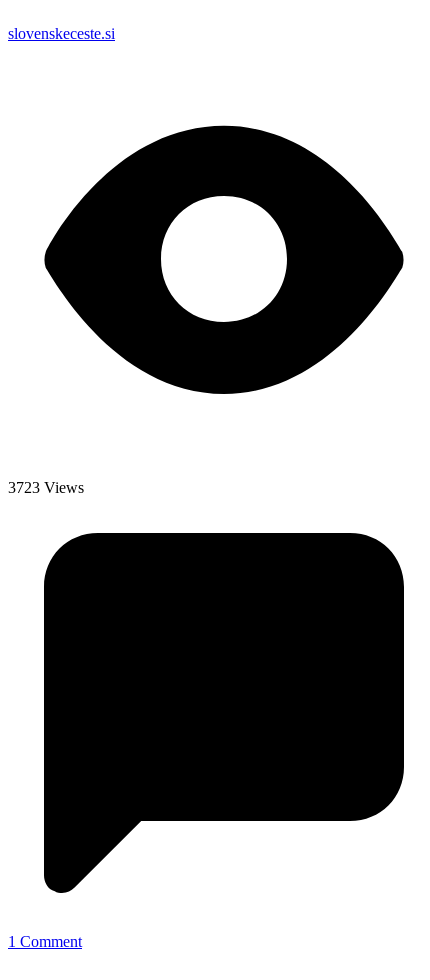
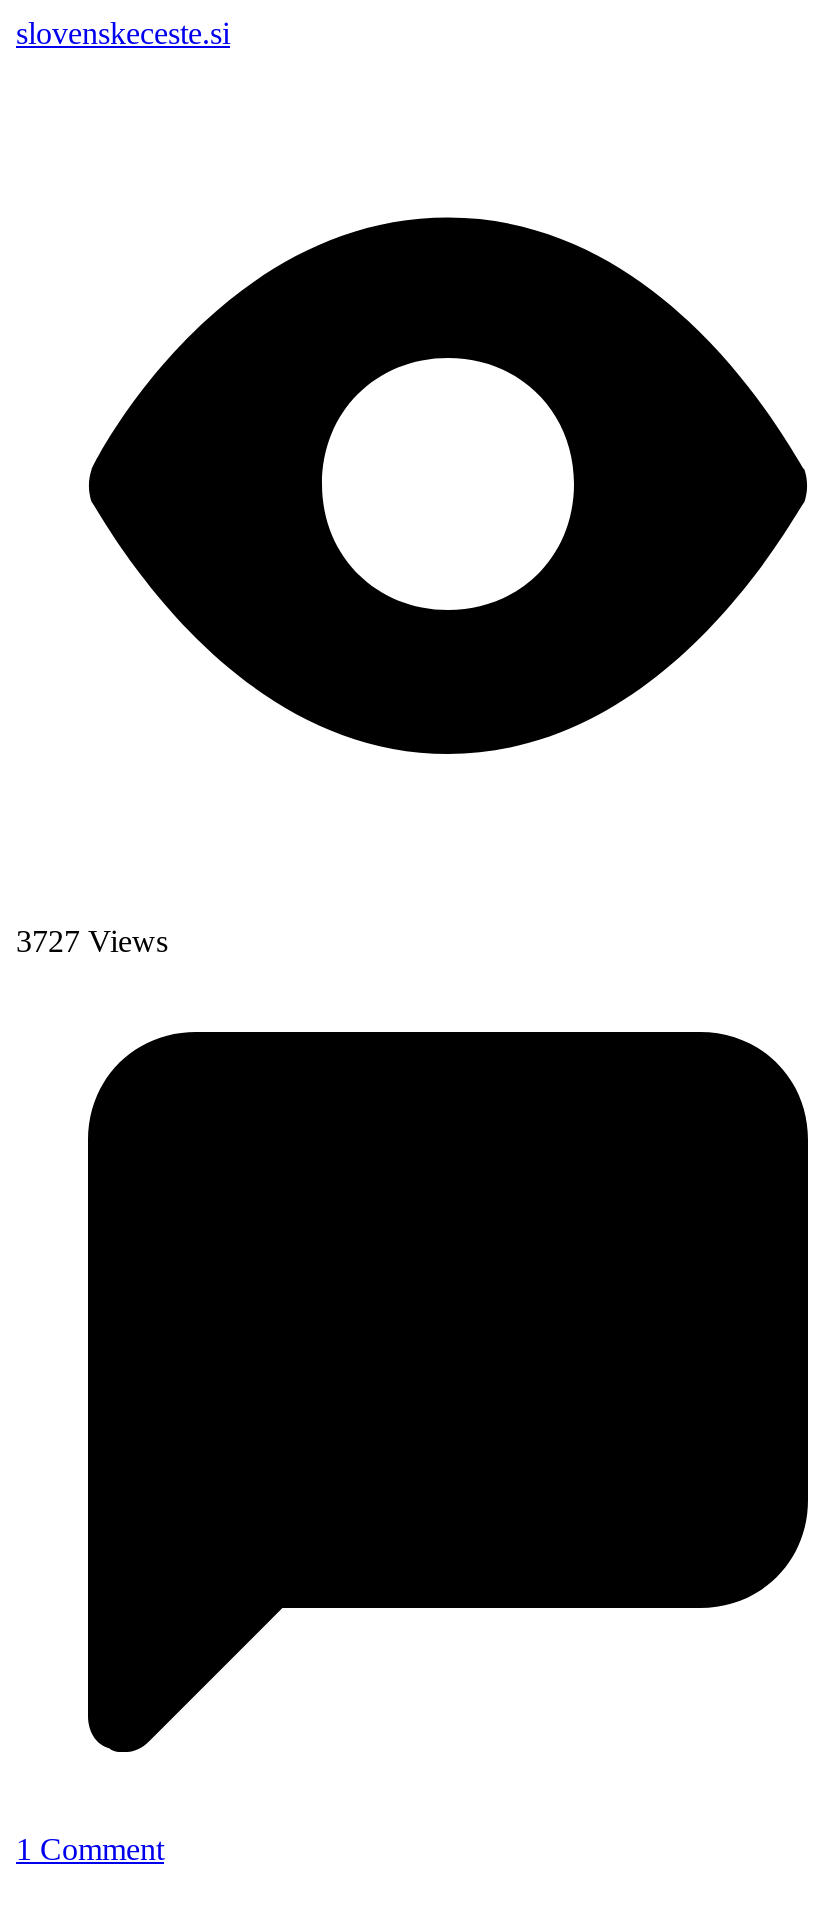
- 3723 Views
+ 3727 Views
